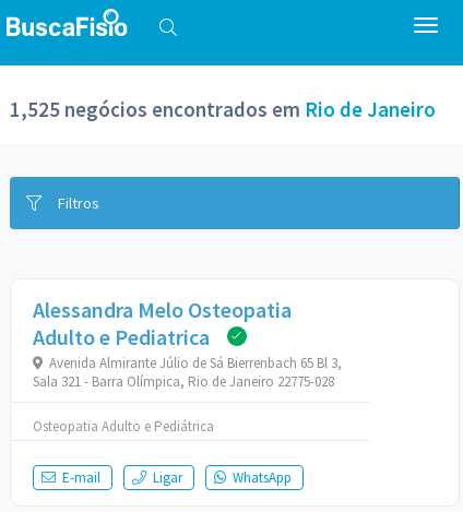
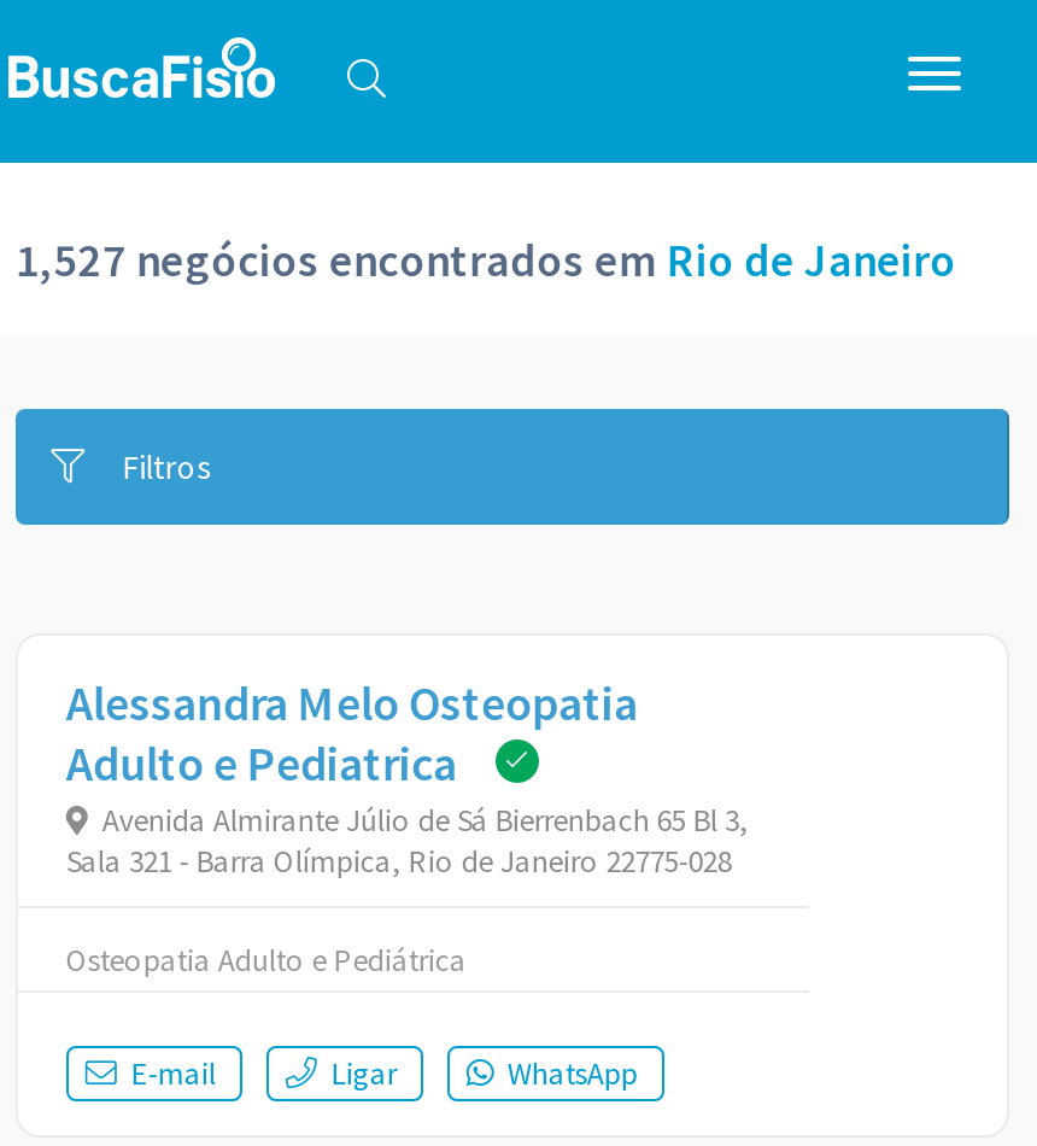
- 1,525 negócios encontrados em Rio de Janeiro
+ 1,527 negócios encontrados em Rio de Janeiro
